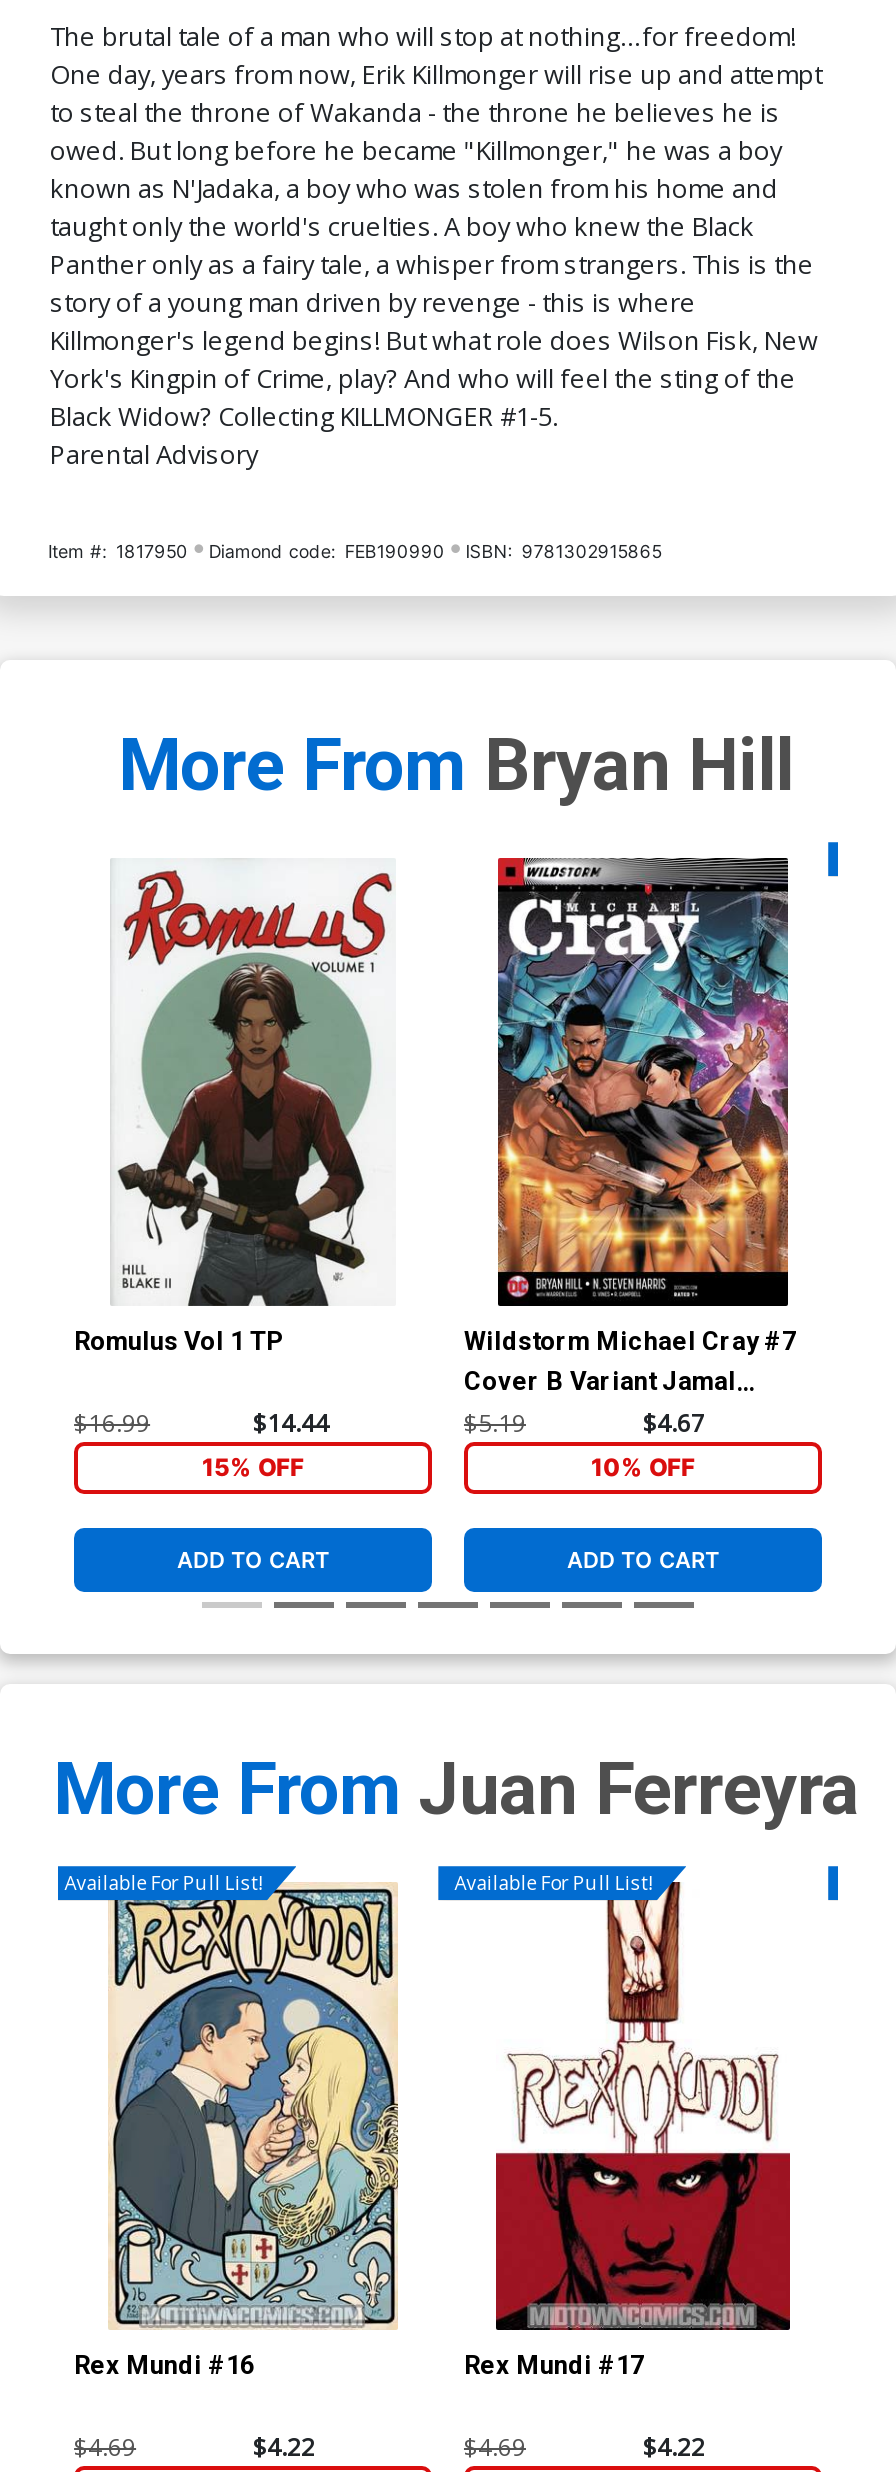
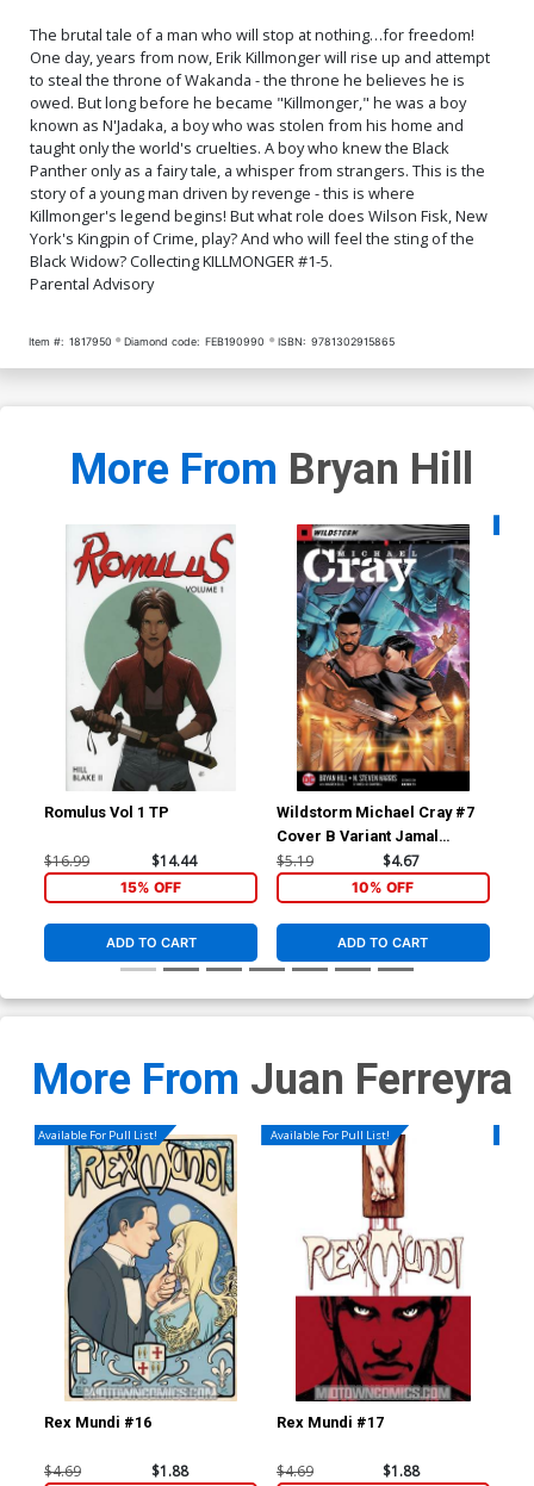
- $4.22
+ $1.88

- $4.22
+ $1.88
